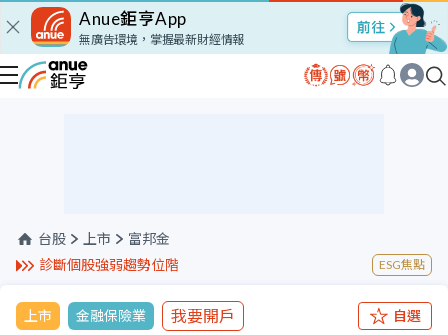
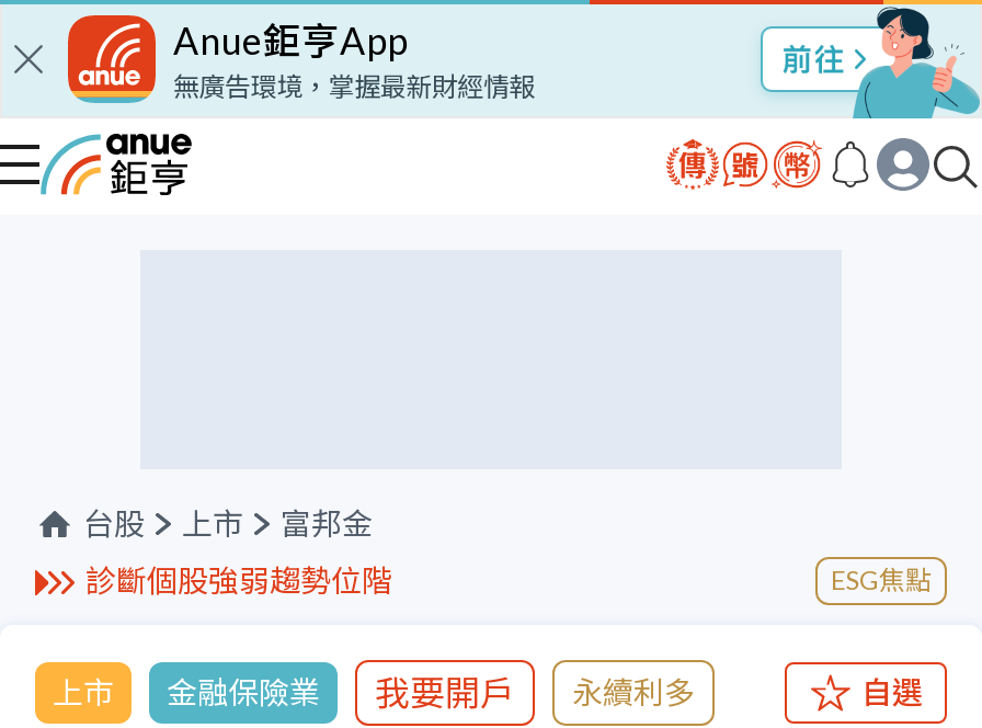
+ 永續利多
